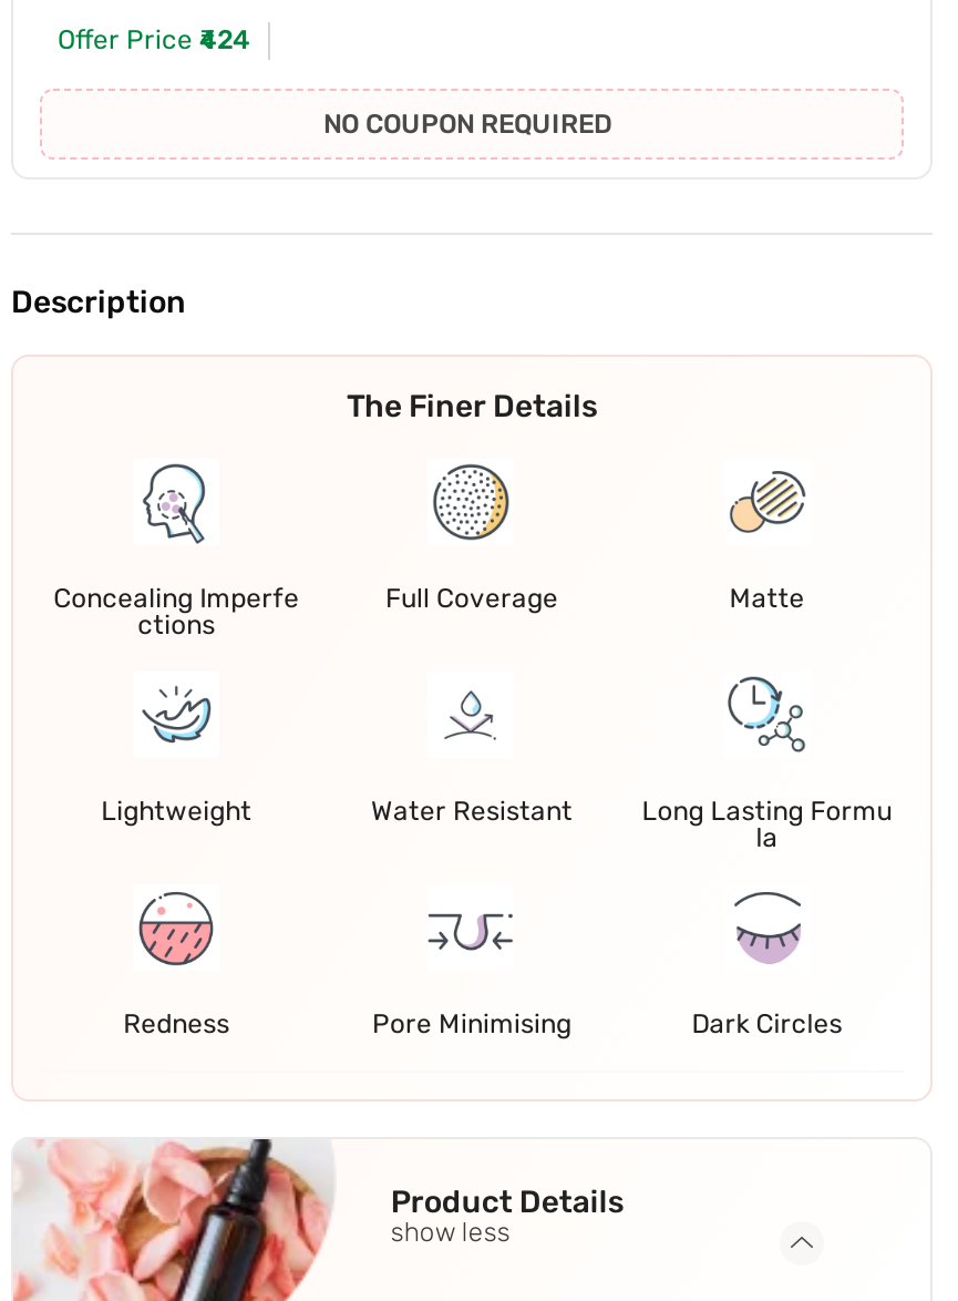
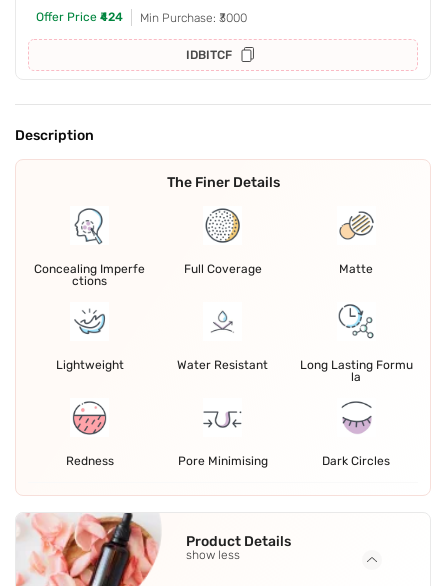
- NO COUPON REQUIRED
+ Min Purchase: ₹3000
+ IDBITCF
